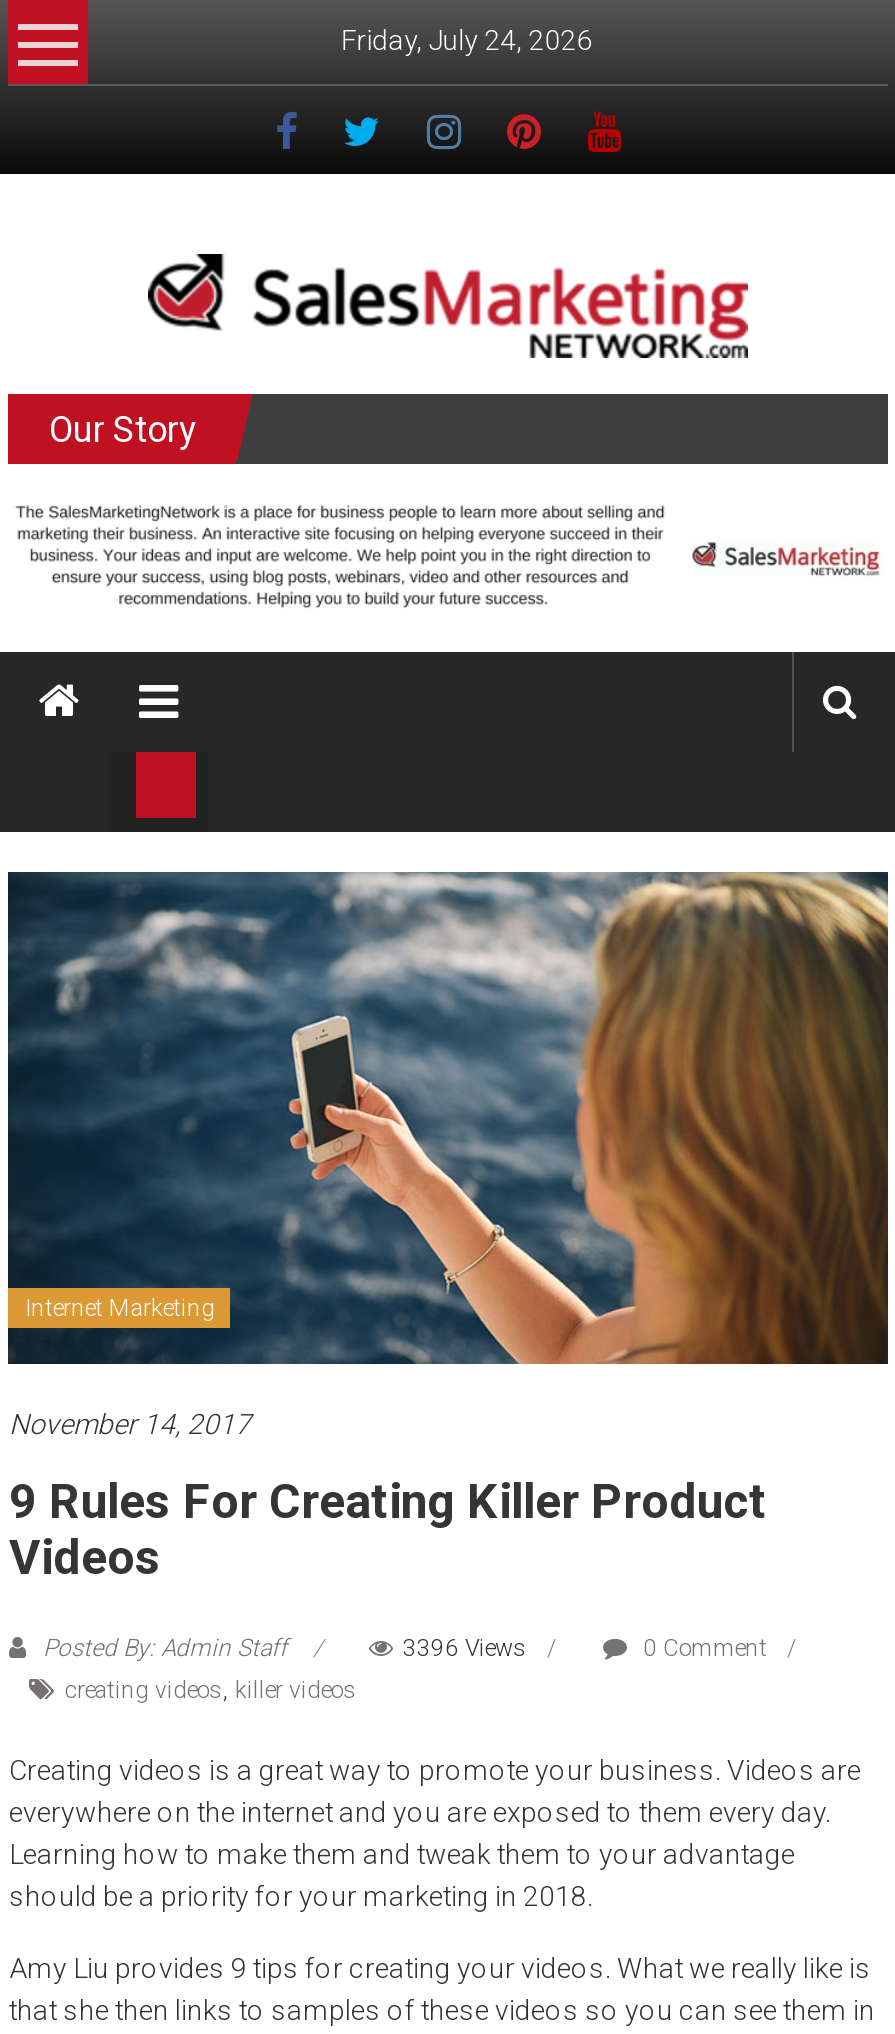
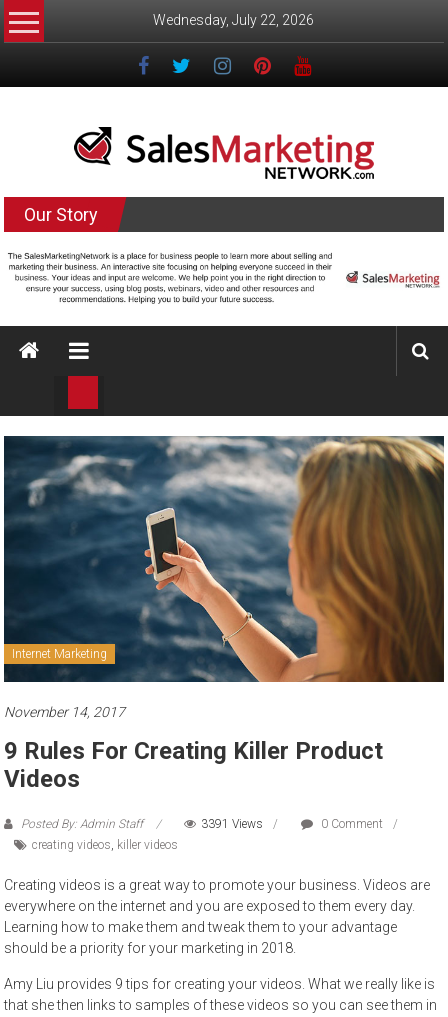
- Friday, July 24, 2026
+ Wednesday, July 22, 2026

- 3396 Views
+ 3391 Views
